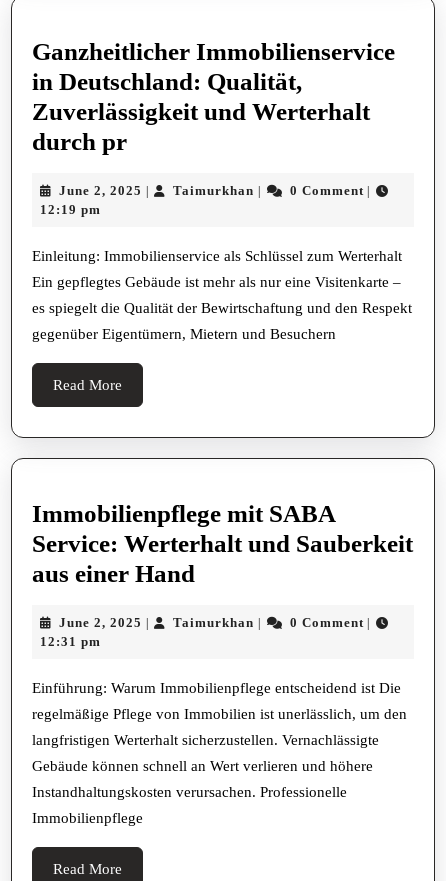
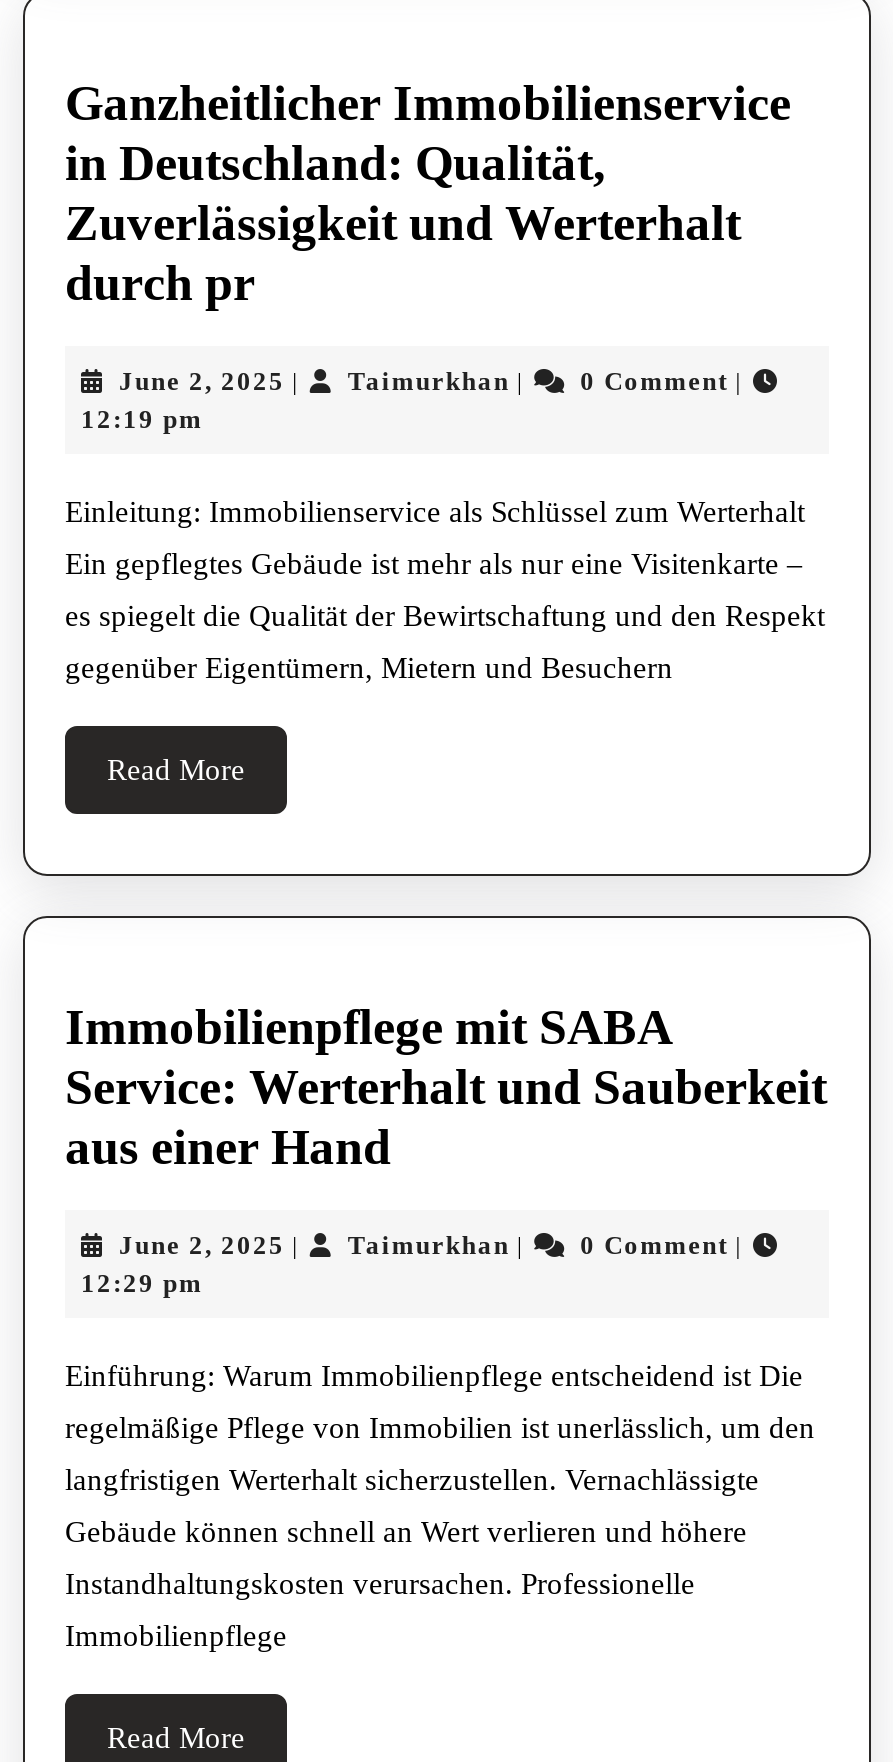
- 12:31 pm
+ 12:29 pm
